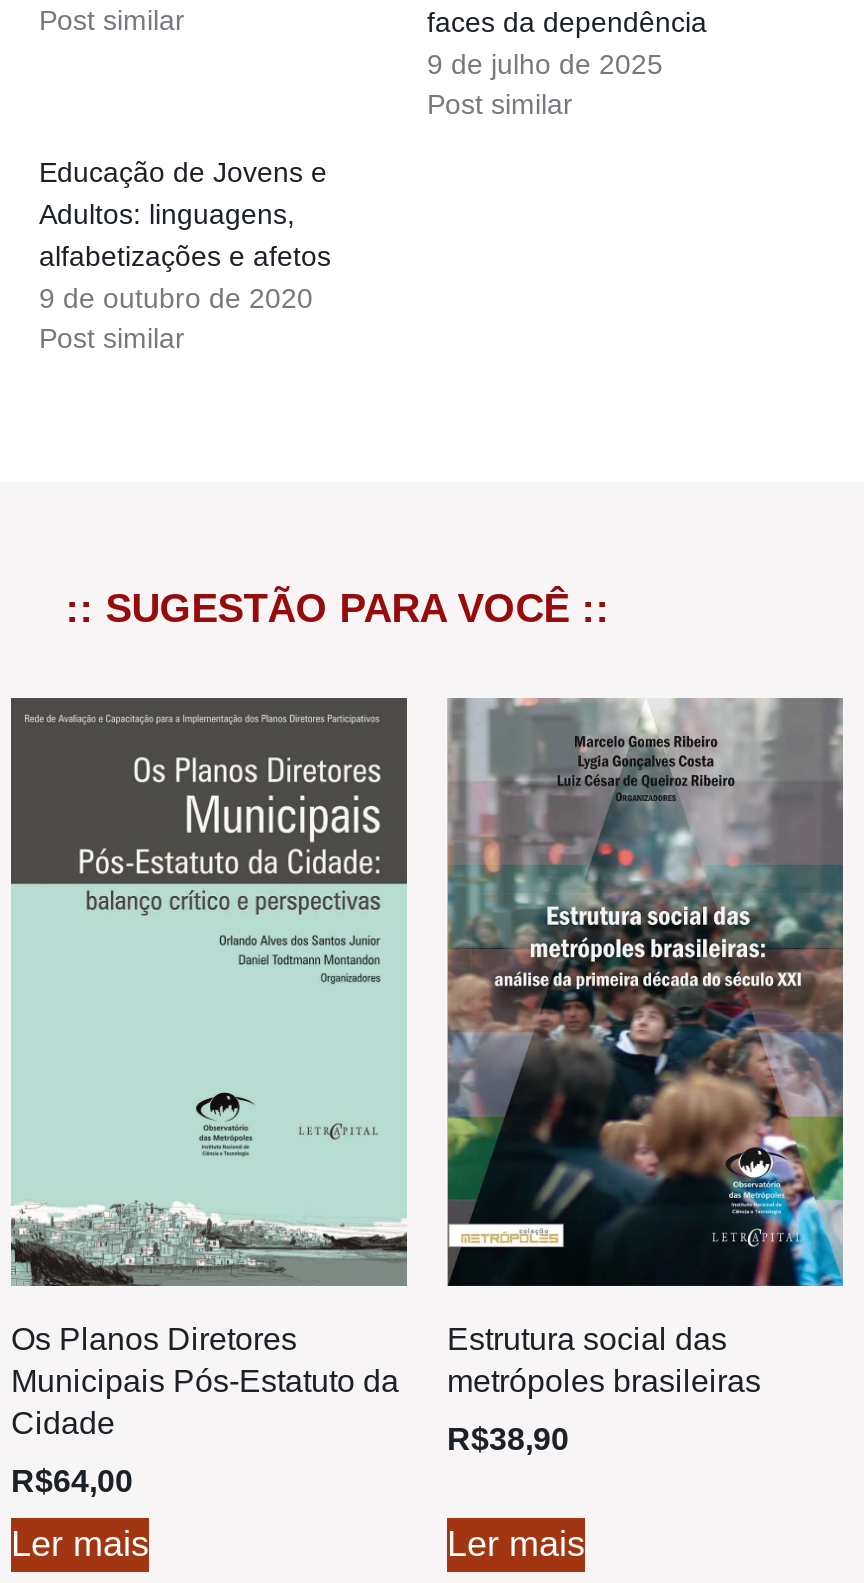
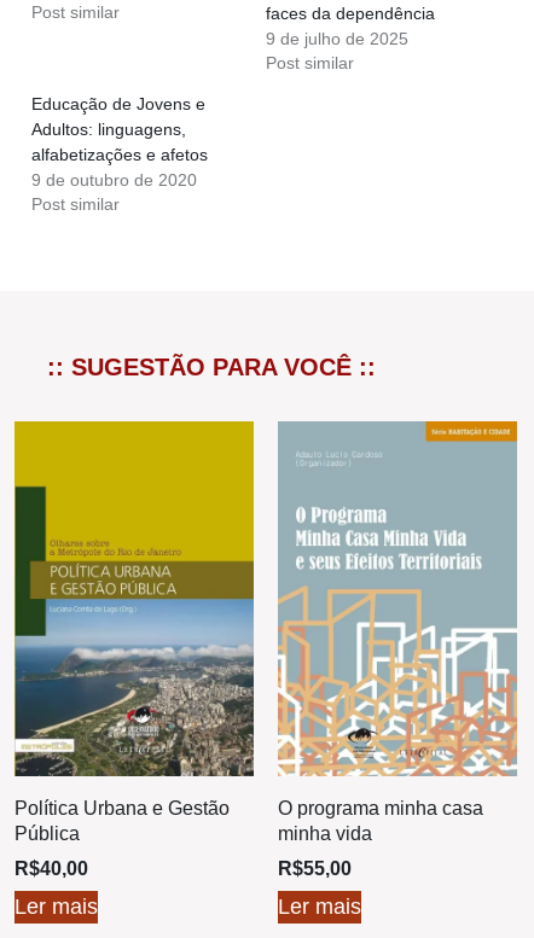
- [image]
- Os Planos Diretores
- Municipais Pós-Estatuto da
- Cidade
+ [image]
+ Política Urbana e Gestão
+ Pública

- [image]
- Estrutura social das
- metrópoles brasileiras
+ [image]
+ O programa minha casa
+ minha vida

- R$38,90
+ R$55,00

- R$64,00
+ R$40,00
